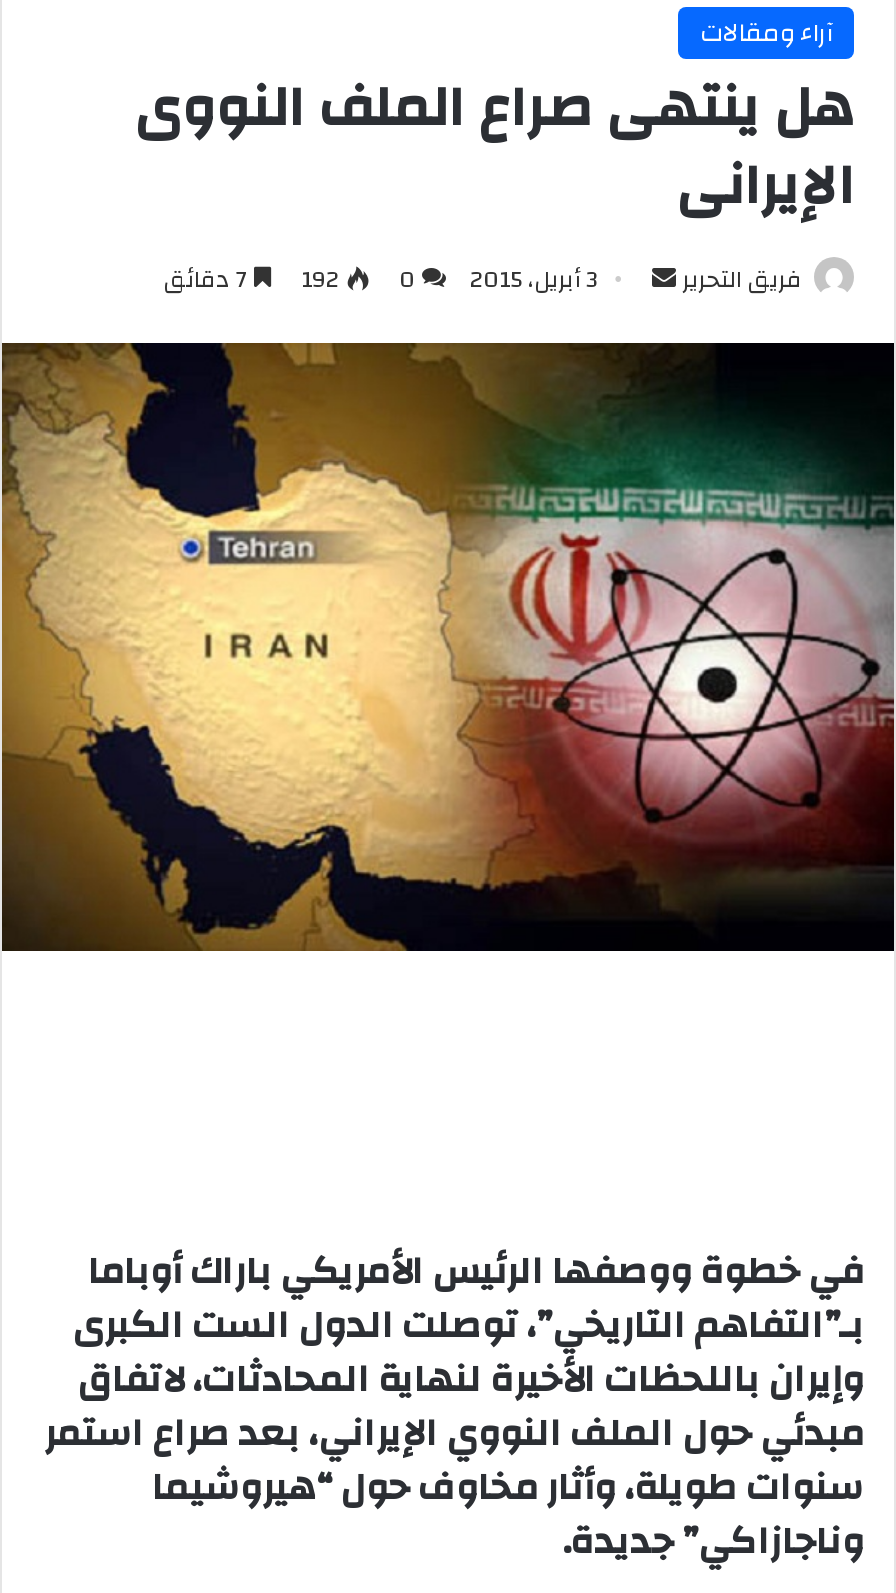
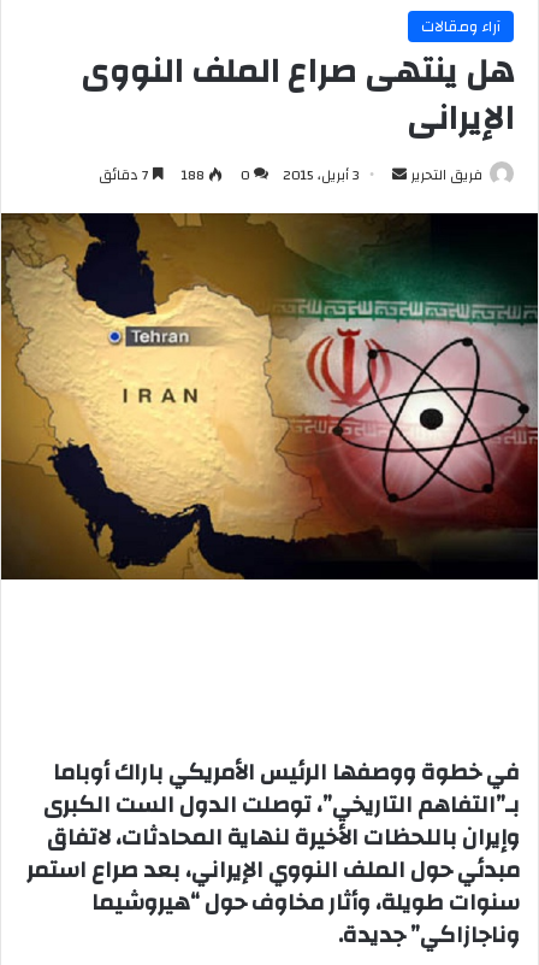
- 192
+ 188
